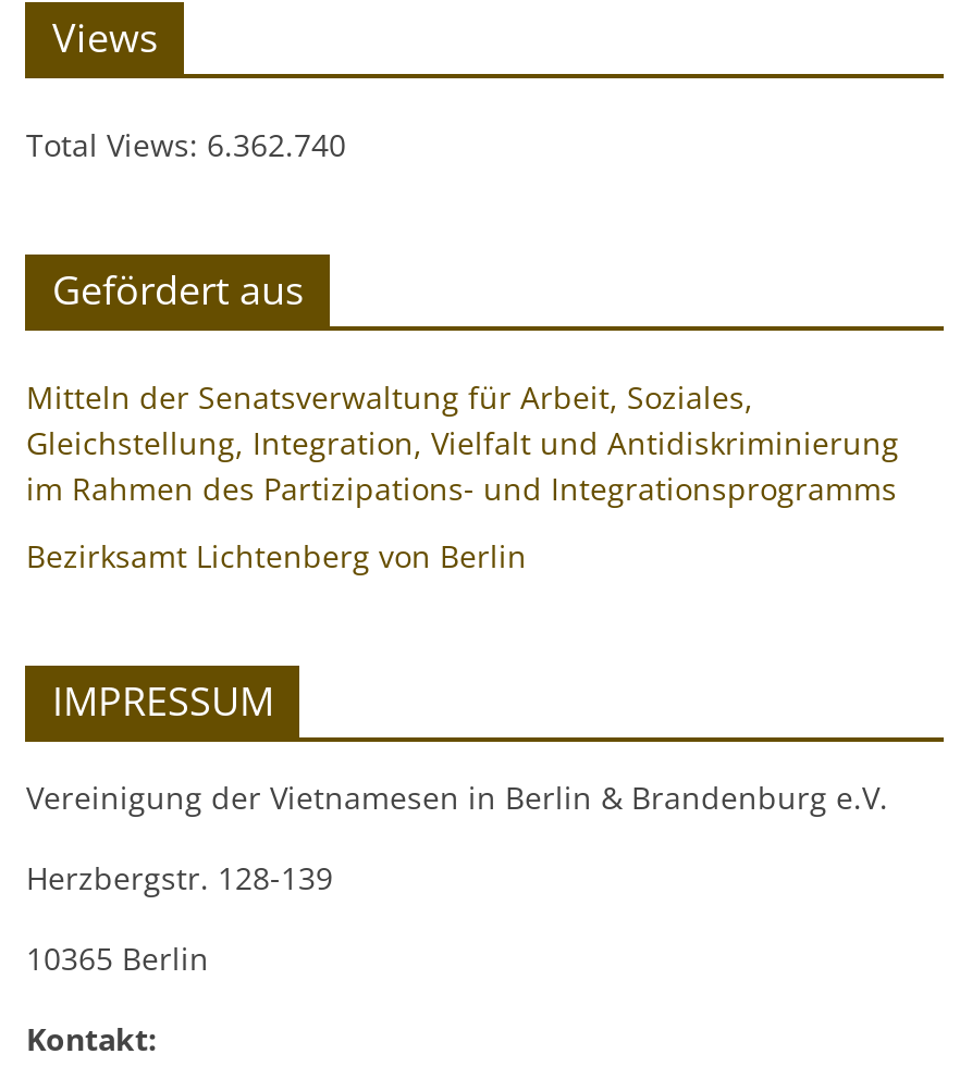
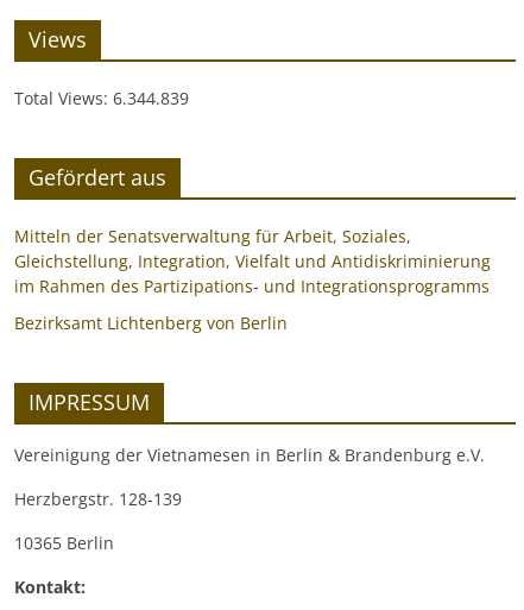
- Total Views: 6.362.740
+ Total Views: 6.344.839
